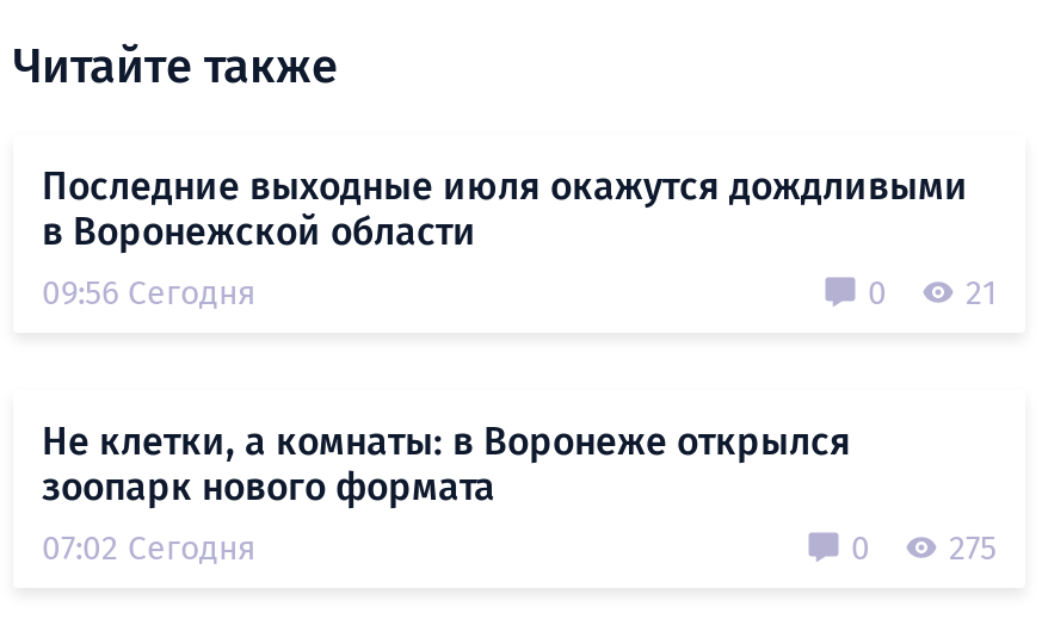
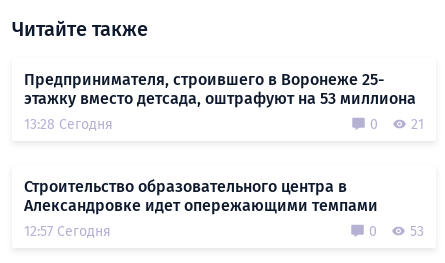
- Последние выходные июля окажутся дождливыми
- в Воронежской области
- 09:56 Сегодня
+ Предпринимателя, строившего в Воронеже 25-
+ этажку вместо детсада, оштрафуют на 53 миллиона
+ 13:28 Сегодня

- Не клетки, а комнаты: в Воронеже открылся
- зоопарк нового формата
- 07:02 Сегодня
+ Строительство образовательного центра в
+ Александровке идет опережающими темпами
+ 12:57 Сегодня

- 0 275
+ 0 53
